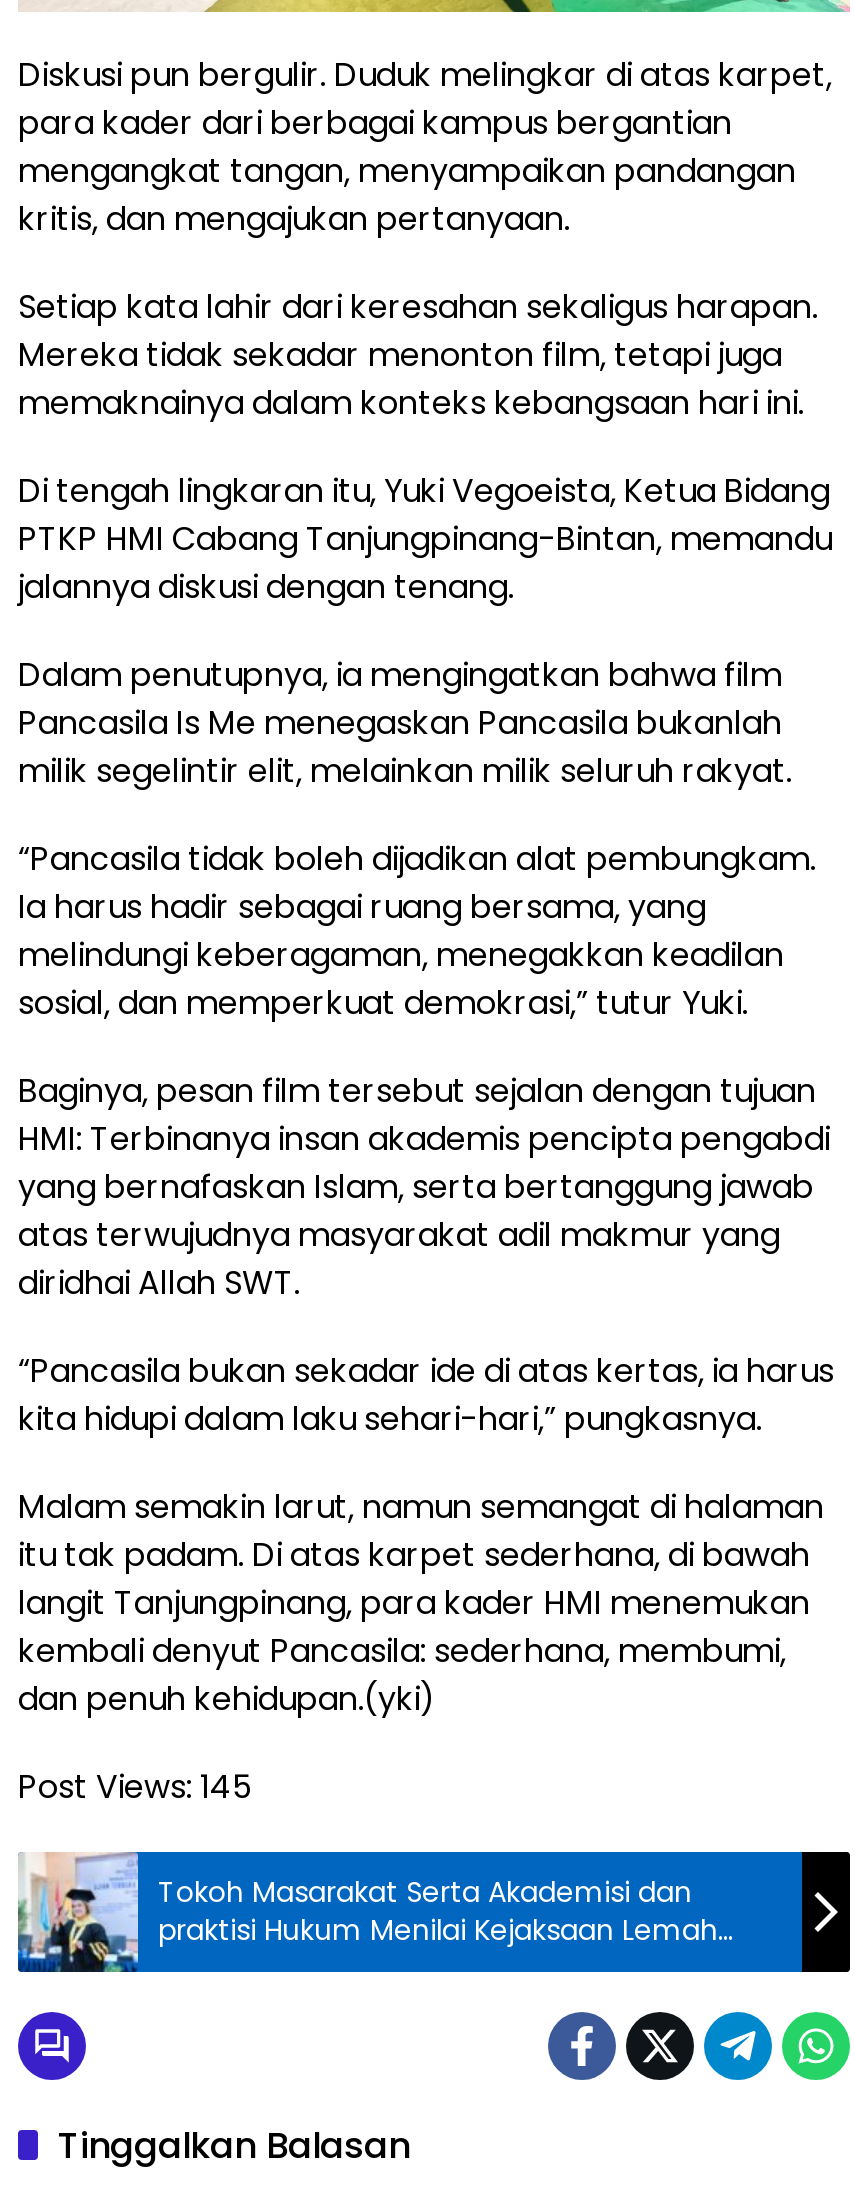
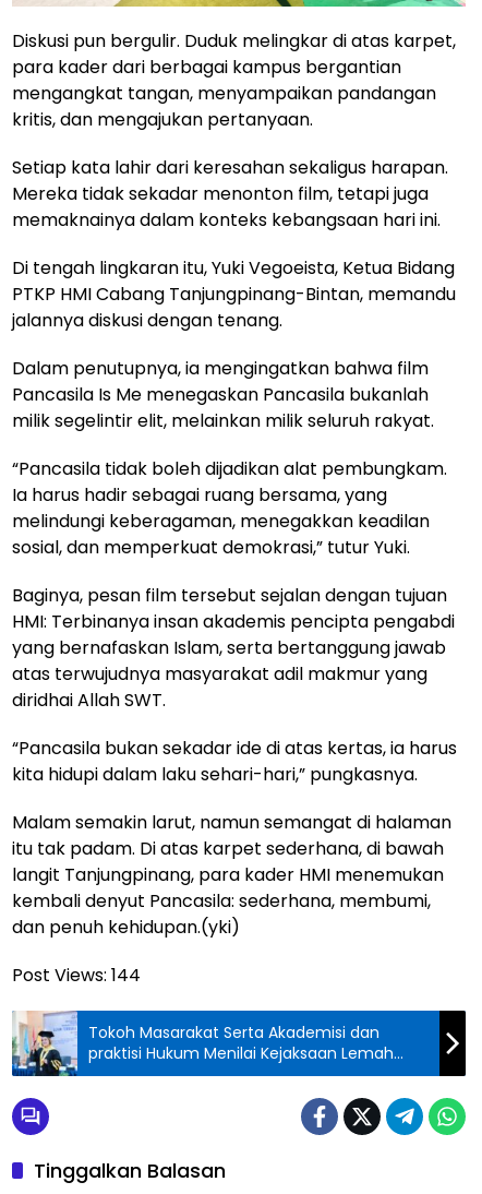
- Post Views: 145
+ Post Views: 144
